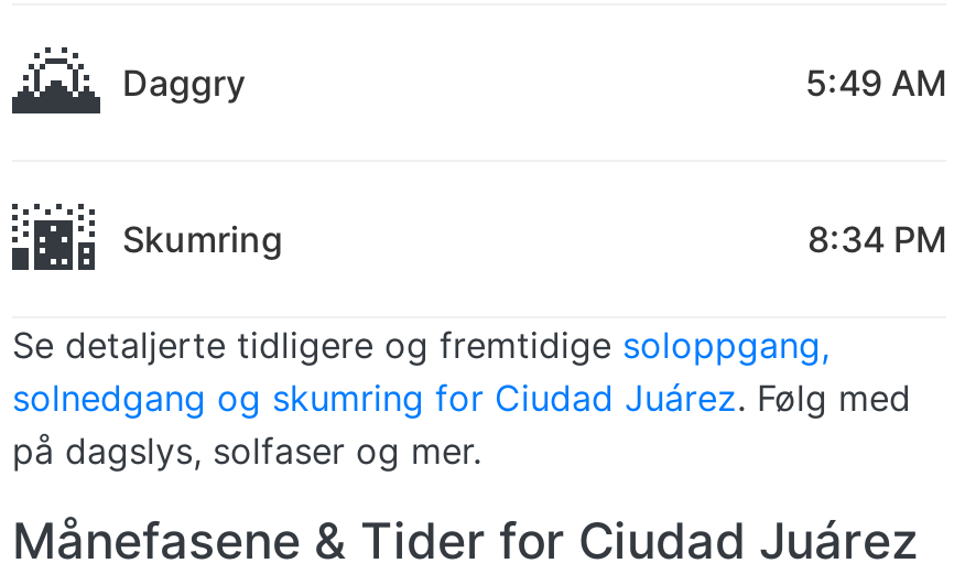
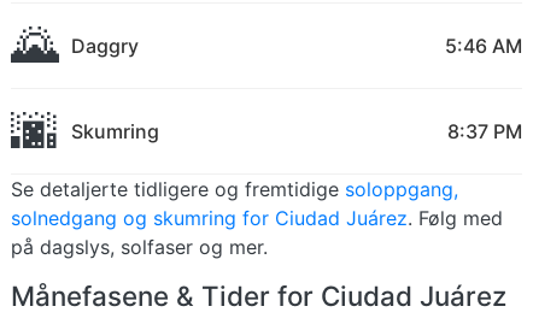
- 5:49 AM
+ 5:46 AM

- 8:34 PM
+ 8:37 PM
